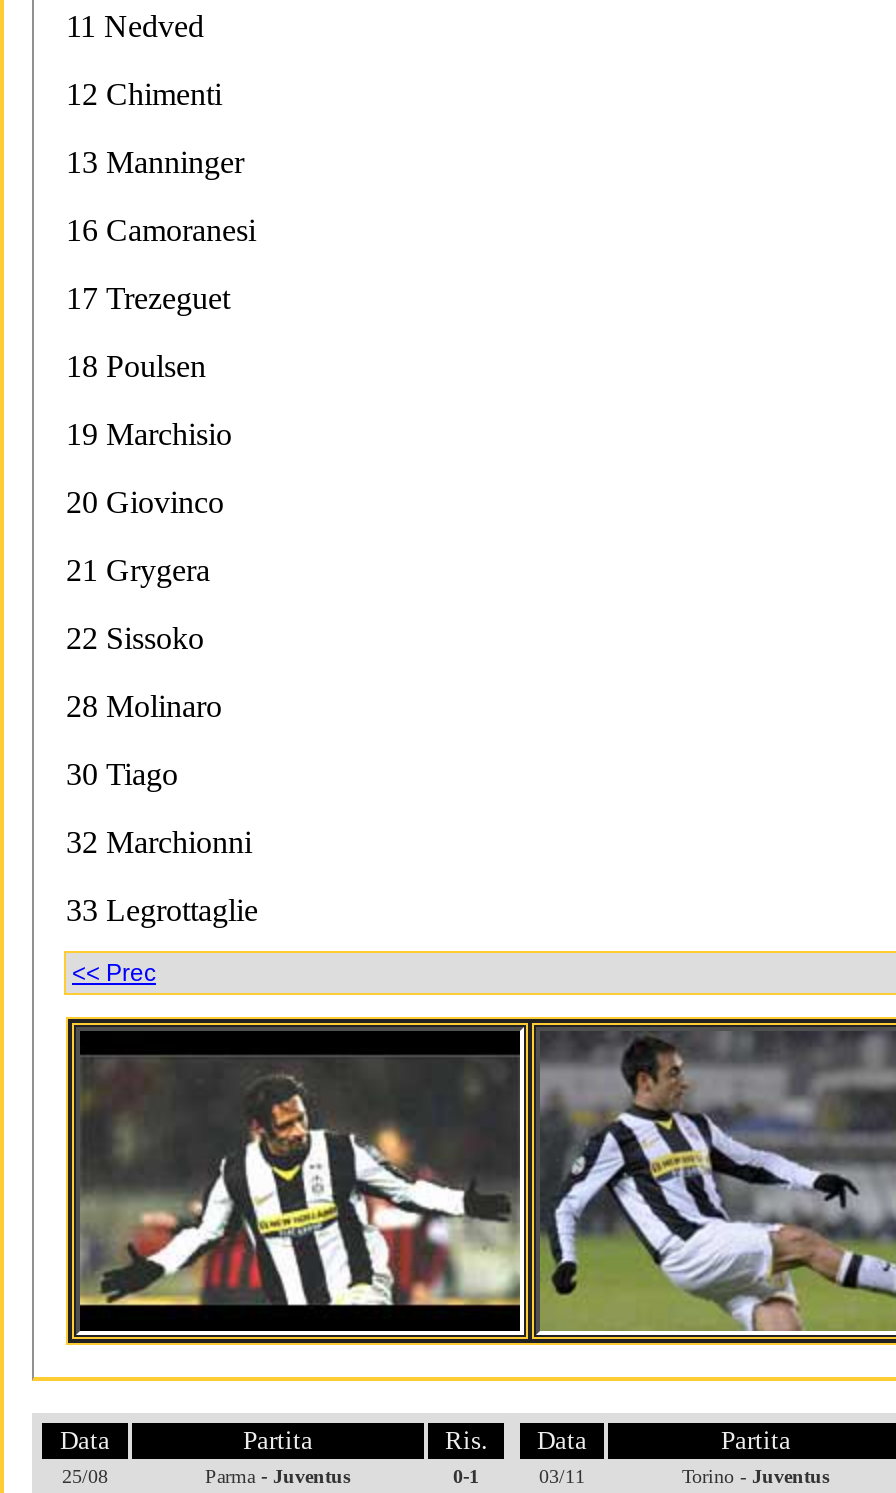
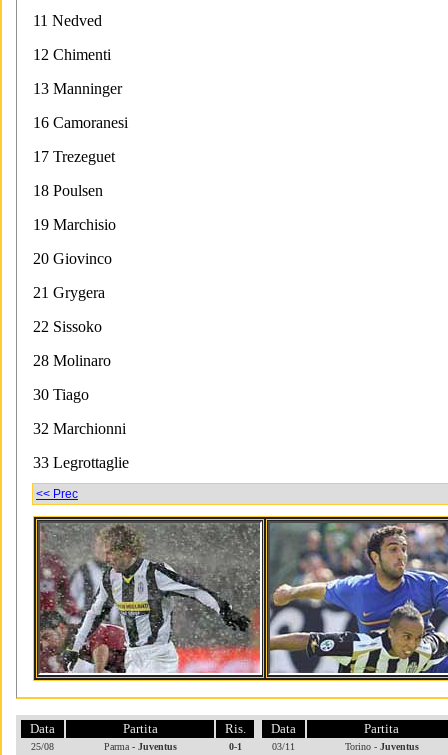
- [image]
+ [image]

- [image]
+ [image]
